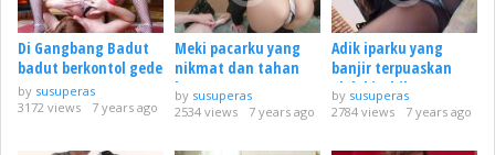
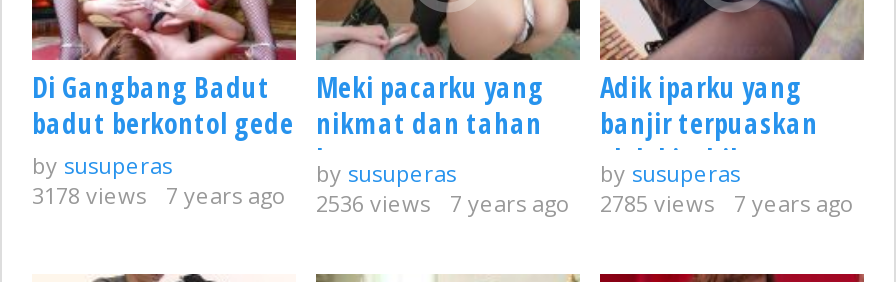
- 3172 views
+ 3178 views

- 2534 views
+ 2536 views

- 2784 views
+ 2785 views
